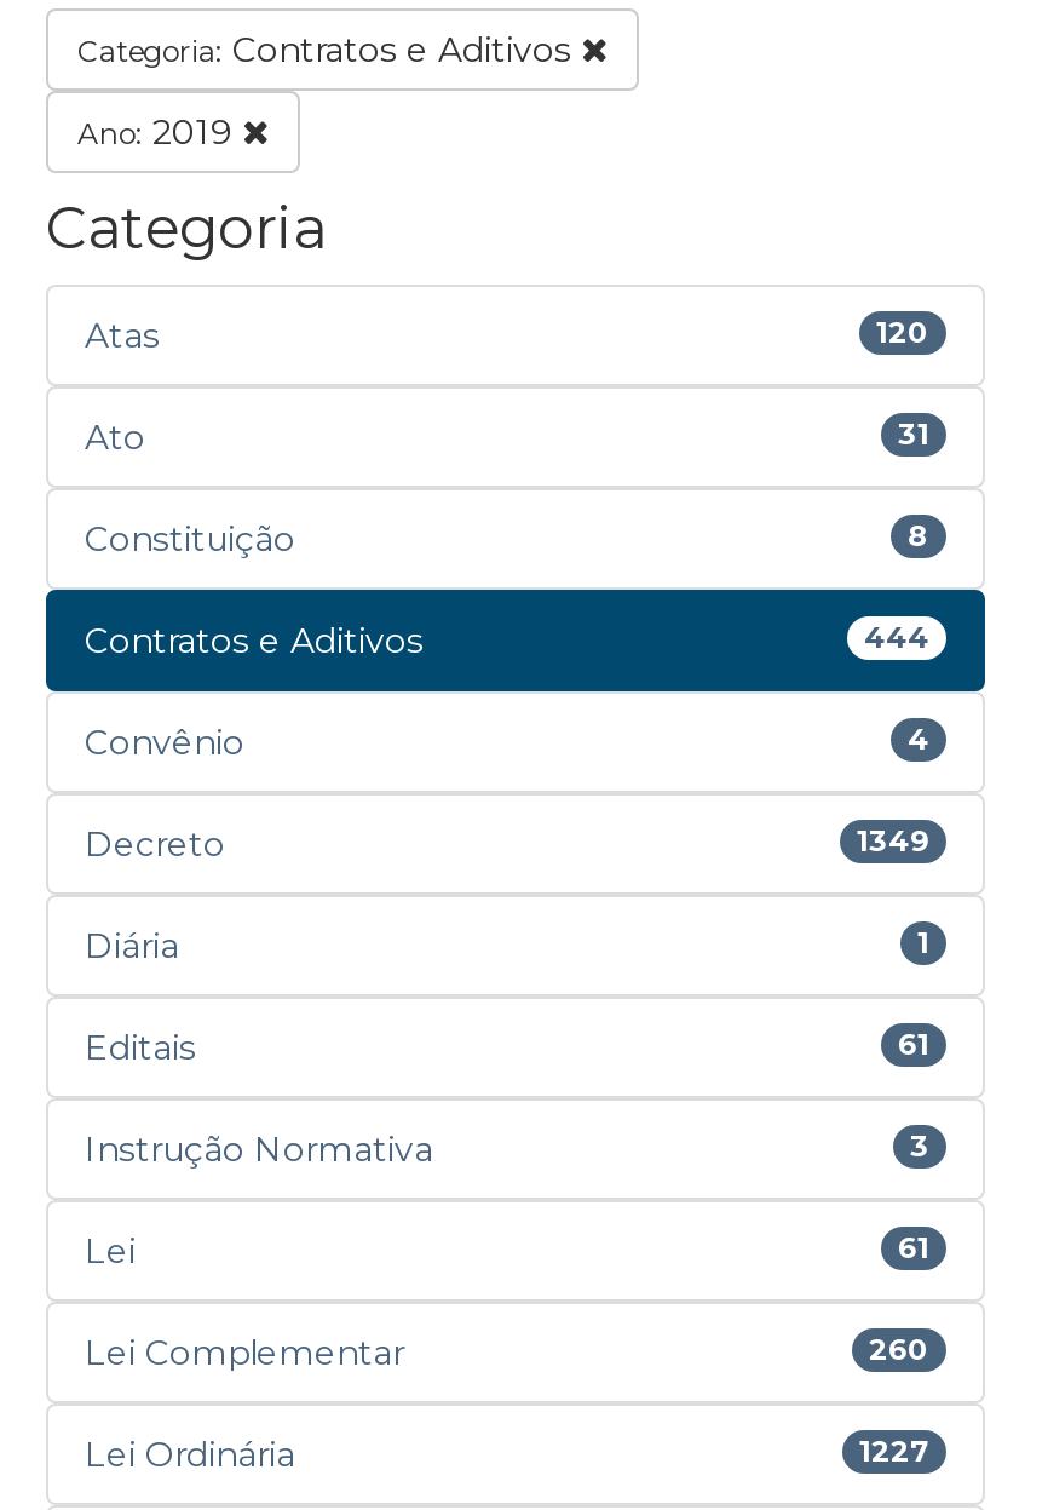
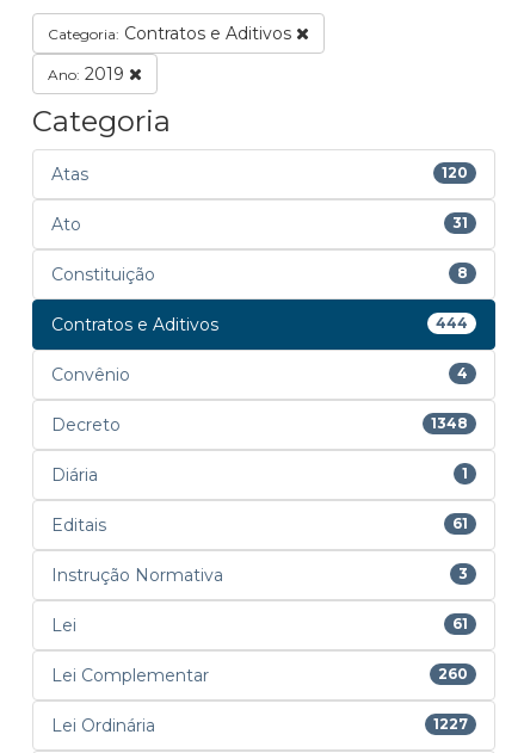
- 1349
+ 1348
